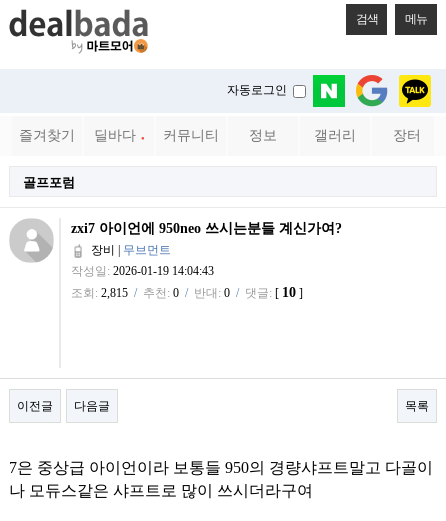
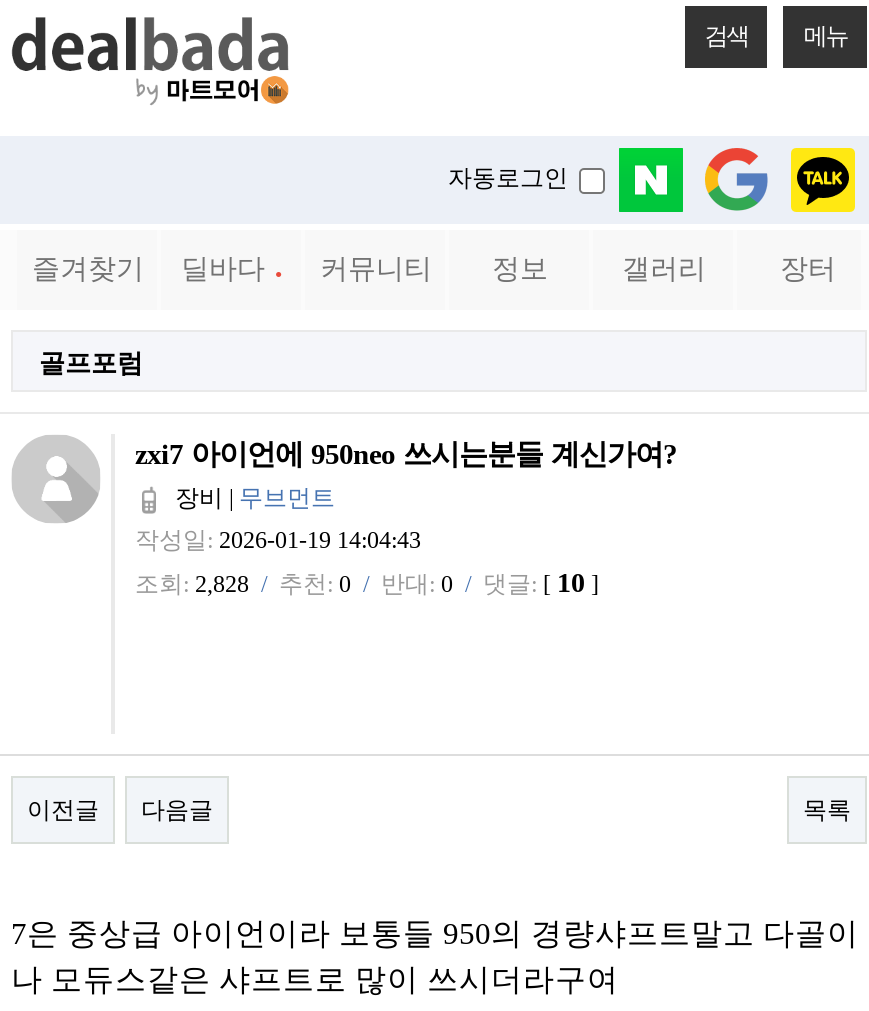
- 조회: 2,815 / 추천: 0 / 반대: 0 / 댓글: [10]
+ 조회: 2,828 / 추천: 0 / 반대: 0 / 댓글: [10]
